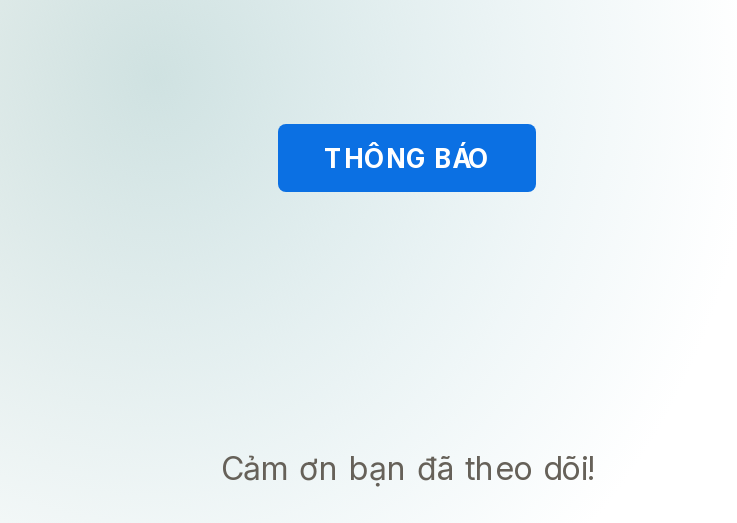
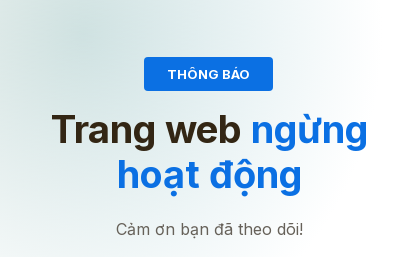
+ Trang web ngừng
+ hoạt động
